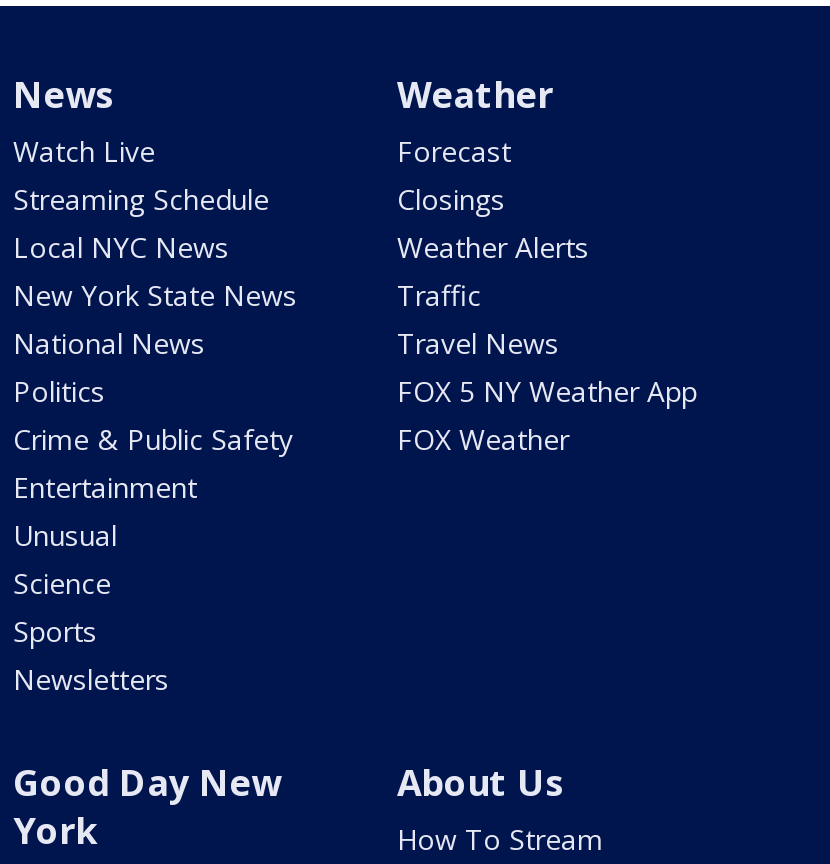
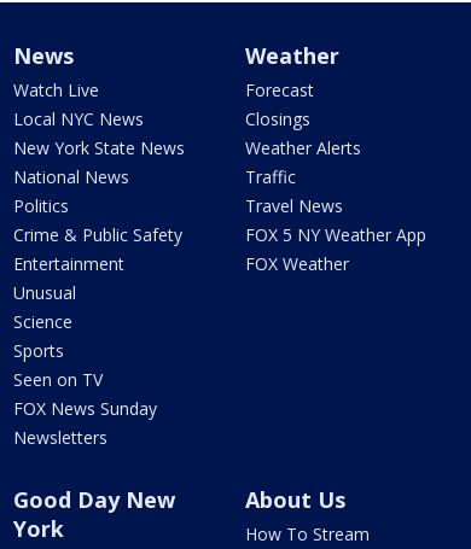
- Streaming Schedule

moved up: Local NYC News | New York State News | National News | ... | Science | Sports

+ Seen on TV
+ FOX News Sunday
